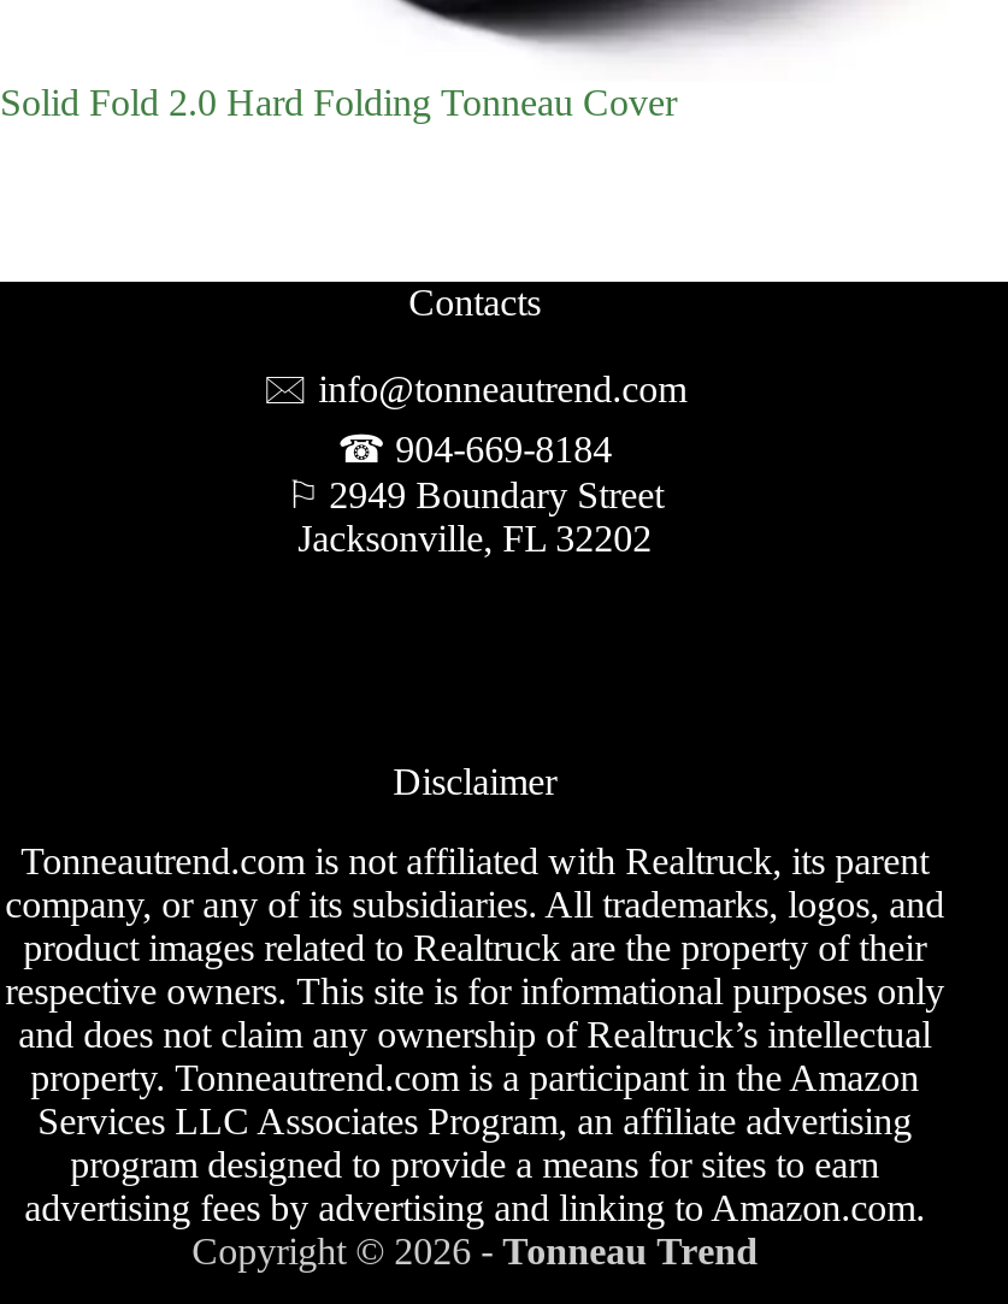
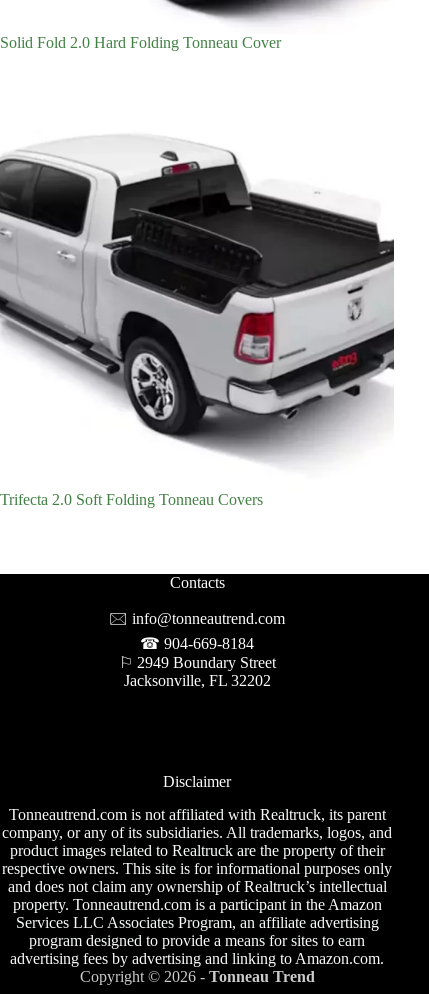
+ [image]
+ Trifecta 2.0 Soft Folding Tonneau Covers
